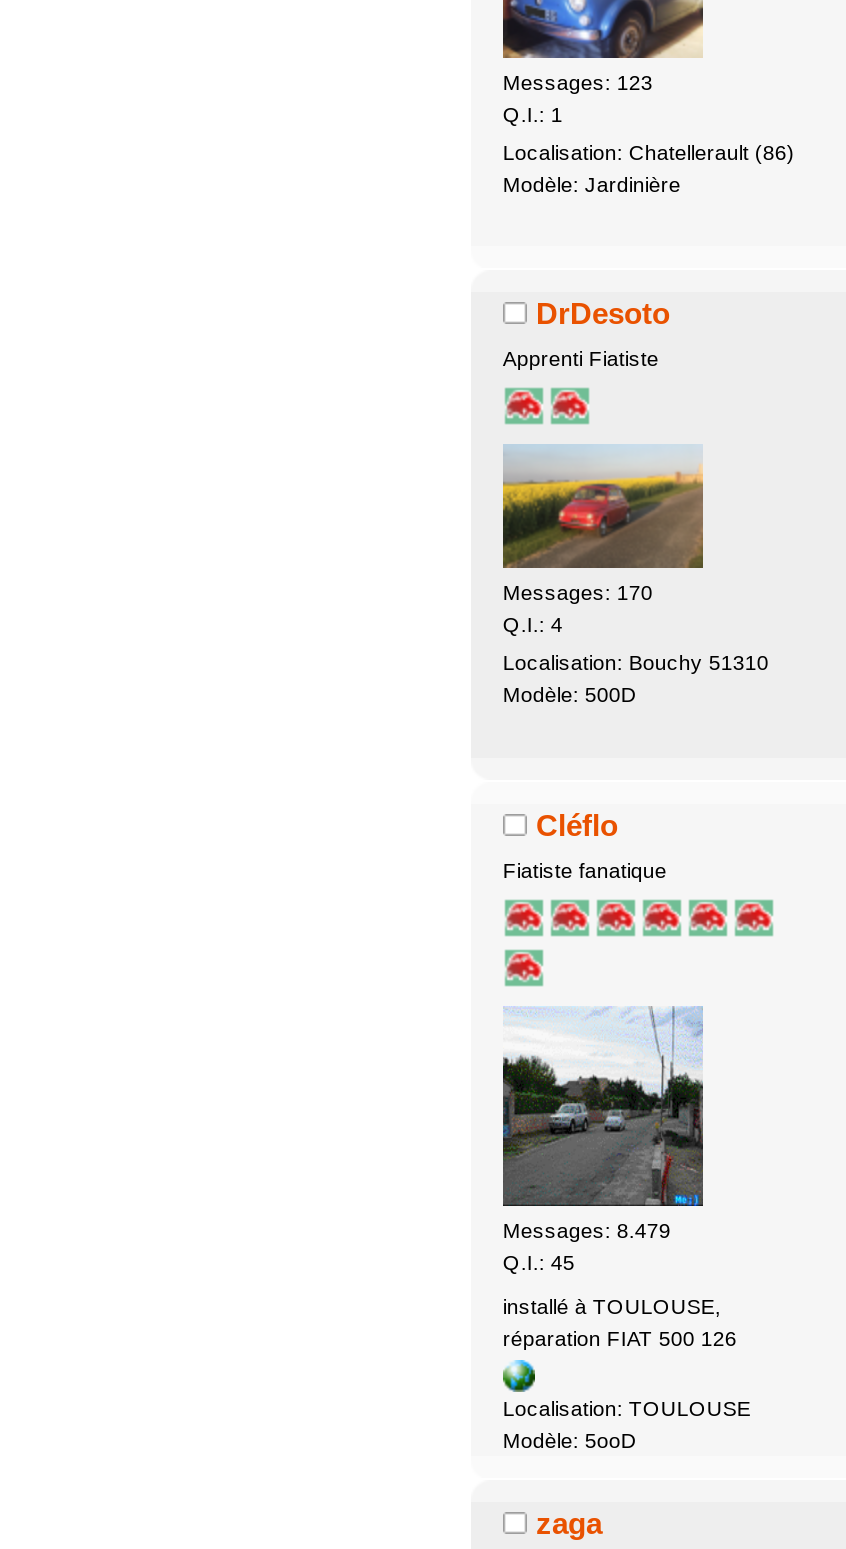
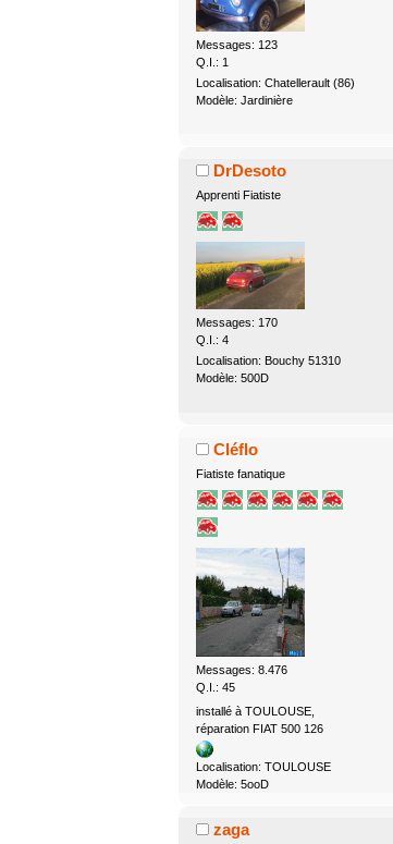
- Messages: 8.479
+ Messages: 8.476
